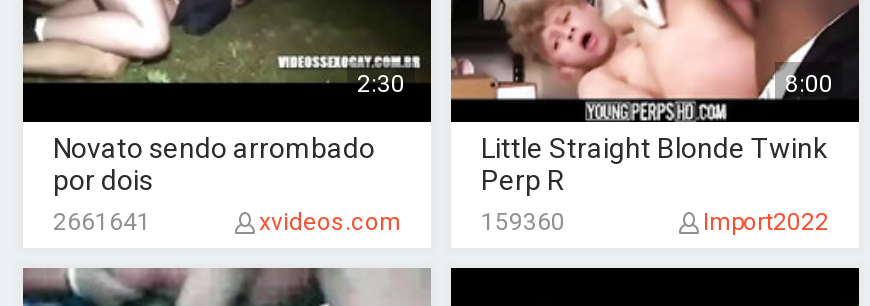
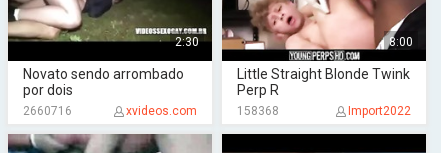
- 2661641
+ 2660716

- 159360
+ 158368
